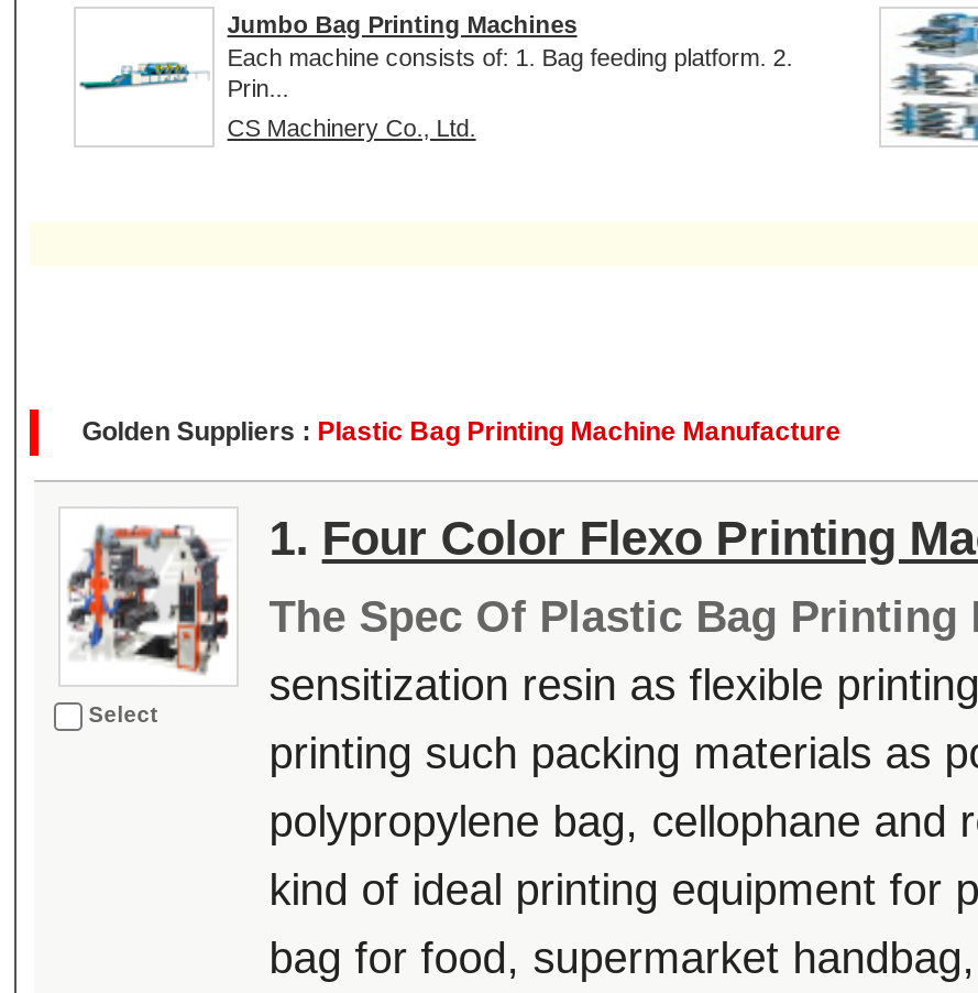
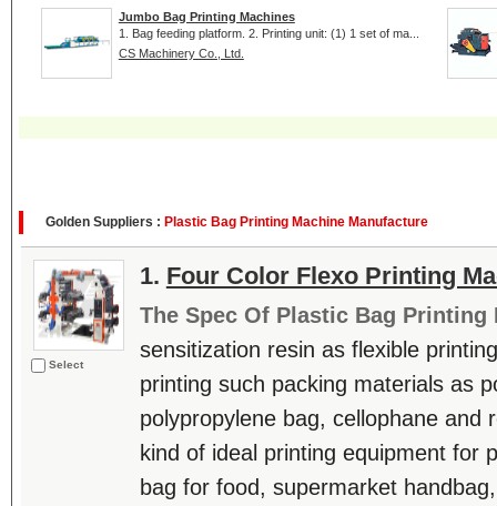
- [image]
+ [image]

- Each machine consists of: 1. Bag feeding platform. 2.
- Prin...
+ 1. Bag feeding platform. 2. Printing unit: (1) 1 set of ma...
